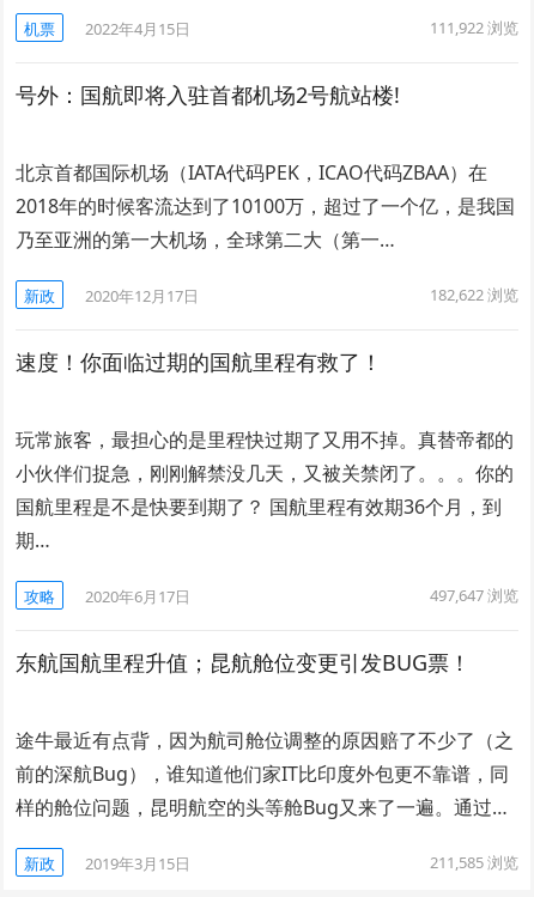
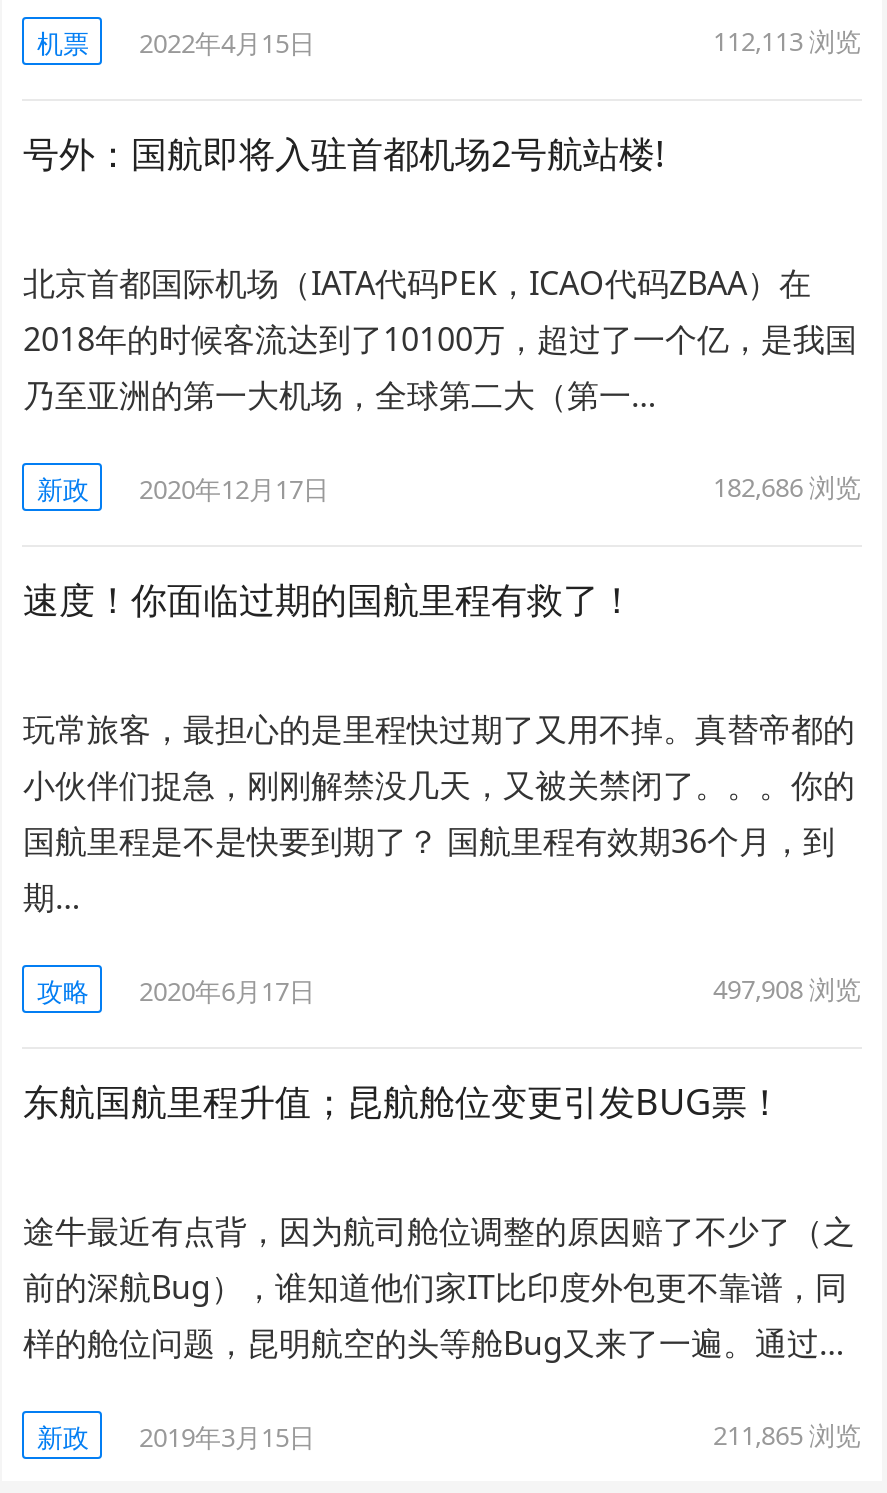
- 111,922浏览
+ 112,113浏览

- 182,622浏览
+ 182,686浏览

- 497,647浏览
+ 497,908浏览

- 211,585浏览
+ 211,865浏览
